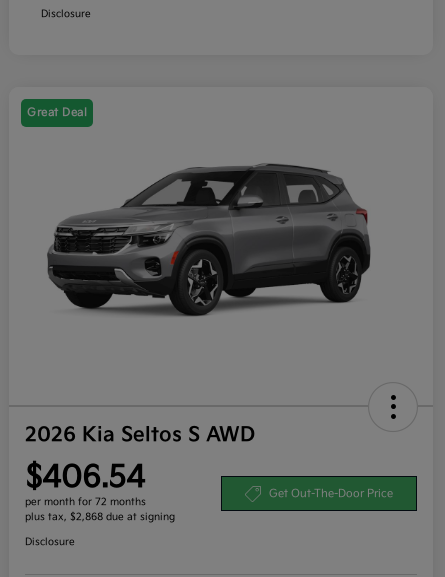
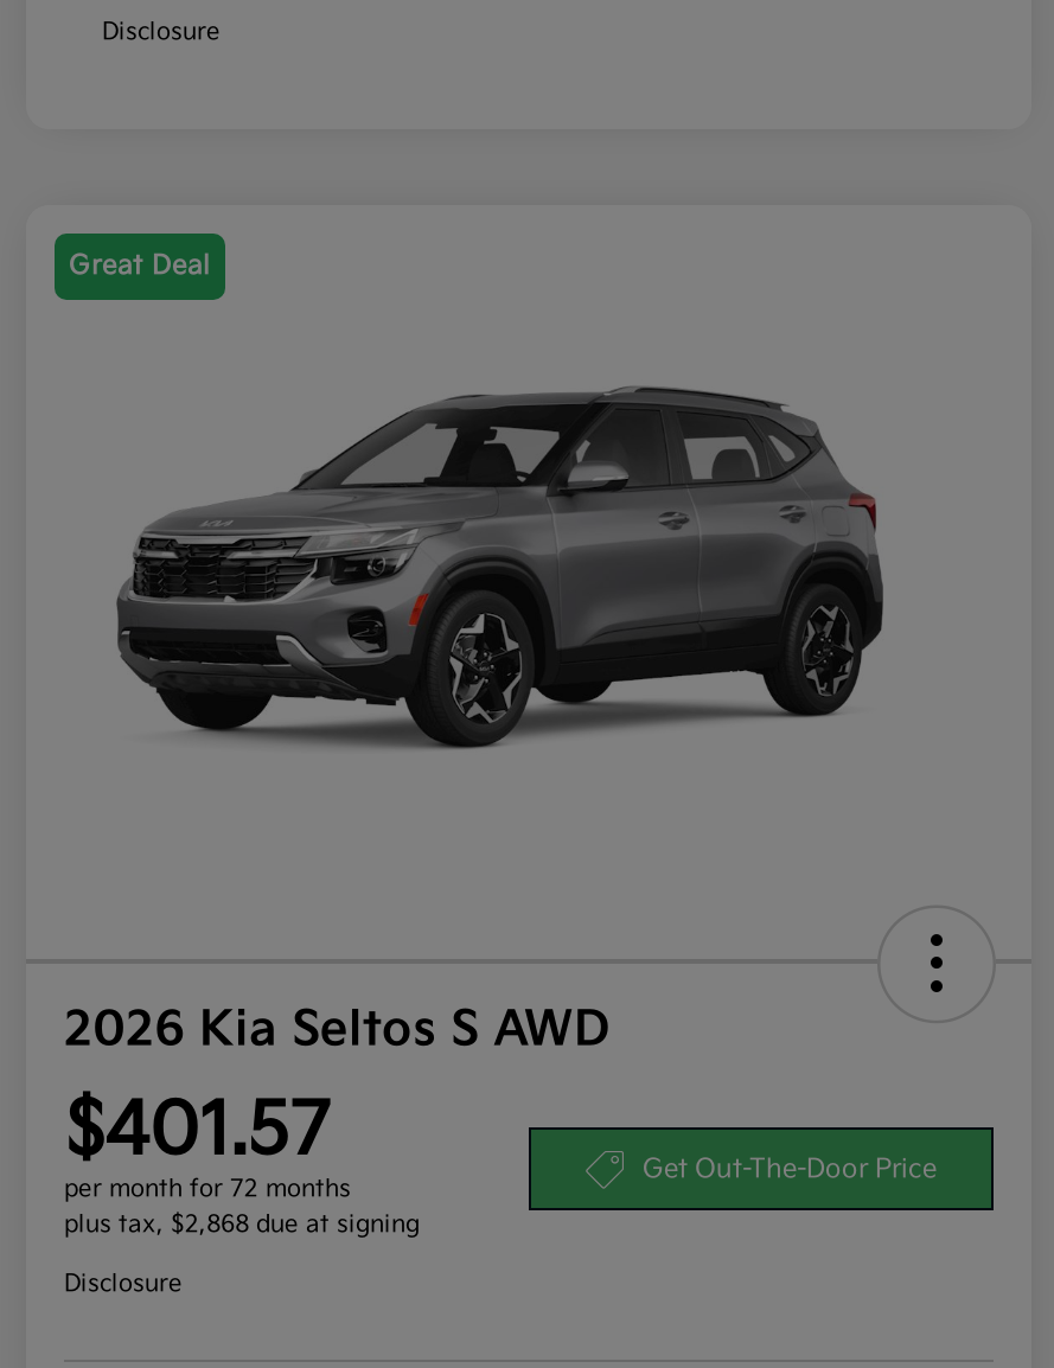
- $406.54
+ $401.57
